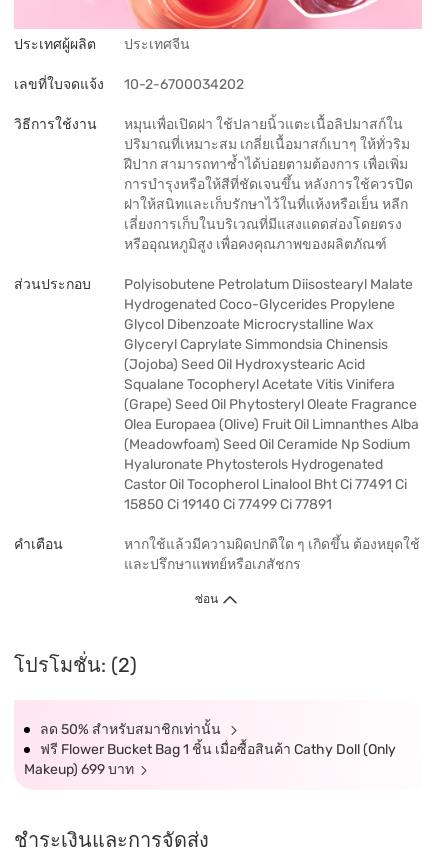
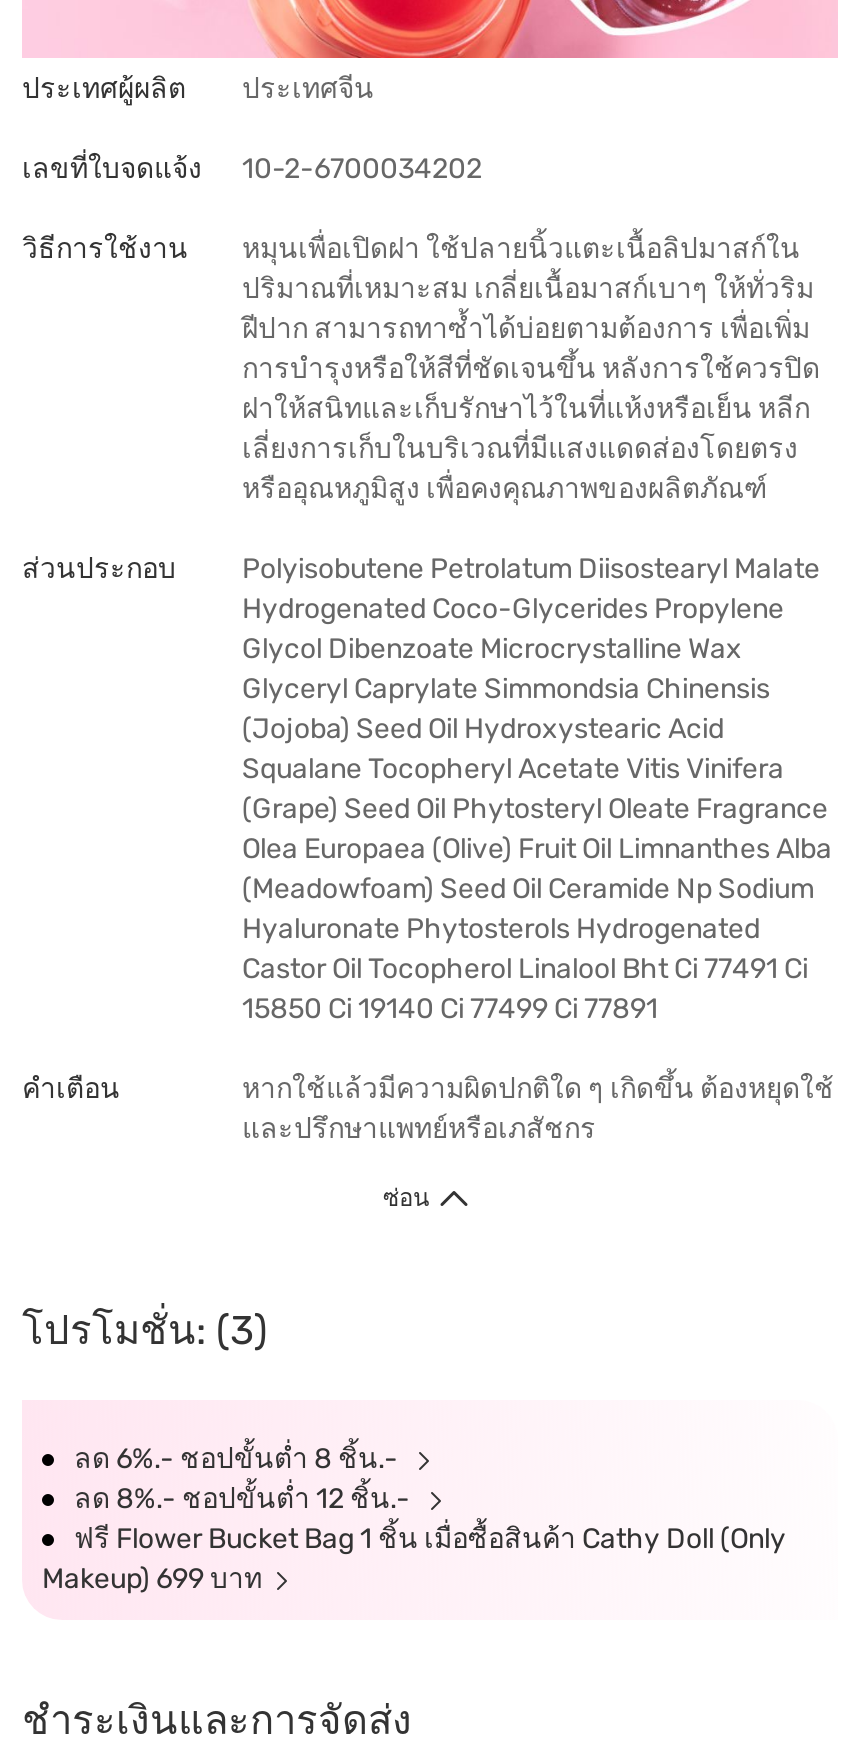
- โปรโมชั่น: (2)
+ โปรโมชั่น: (3)

- ลด 50% สำหรับสมาชิกเท่านั้น
+ ลด 6%.- ชอปขั้นต่ำ 8 ชิ้น.-
+ ลด 8%.- ชอปขั้นต่ำ 12 ชิ้น.-
